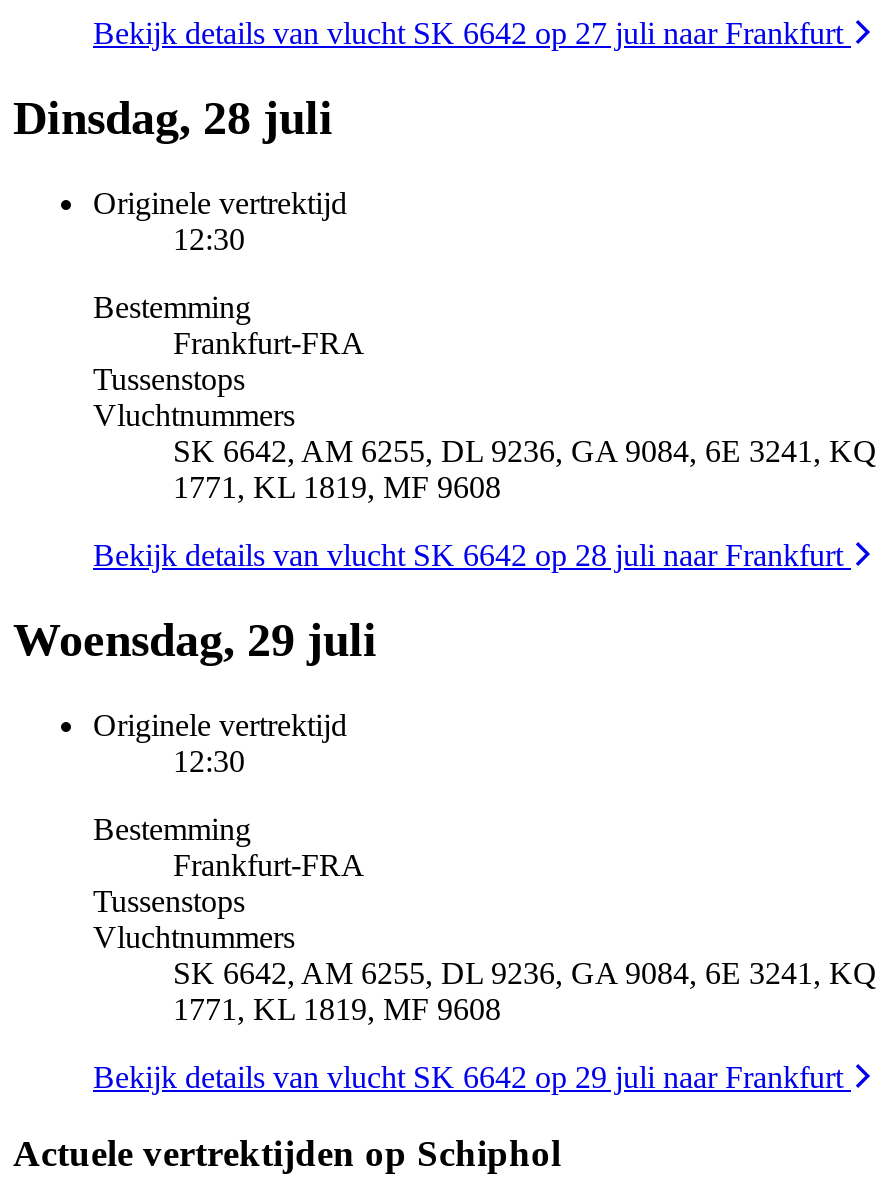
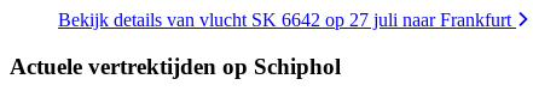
- Dinsdag, 28 juli
- Originele vertrektijd
- 12:30
- Bestemming
- Frankfurt-FRA
- Tussenstops
- Vluchtnummers
- SK 6642, AM 6255, DL 9236, GA 9084, 6E 3241, KQ
- 1771, KL 1819, MF 9608
- Bekijk details van vlucht SK 6642 op 28 juli naar Frankfurt
- Woensdag, 29 juli
- Originele vertrektijd
- 12:30
- Bestemming
- Frankfurt-FRA
- Tussenstops
- Vluchtnummers
- SK 6642, AM 6255, DL 9236, GA 9084, 6E 3241, KQ
- 1771, KL 1819, MF 9608
- Bekijk details van vlucht SK 6642 op 29 juli naar Frankfurt
